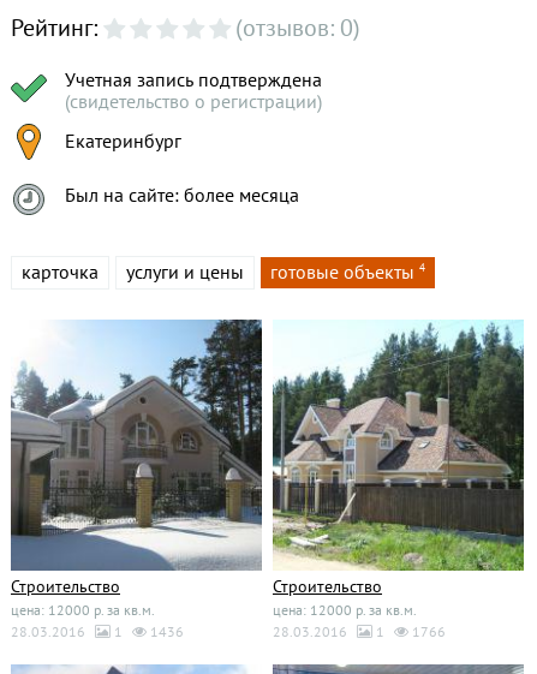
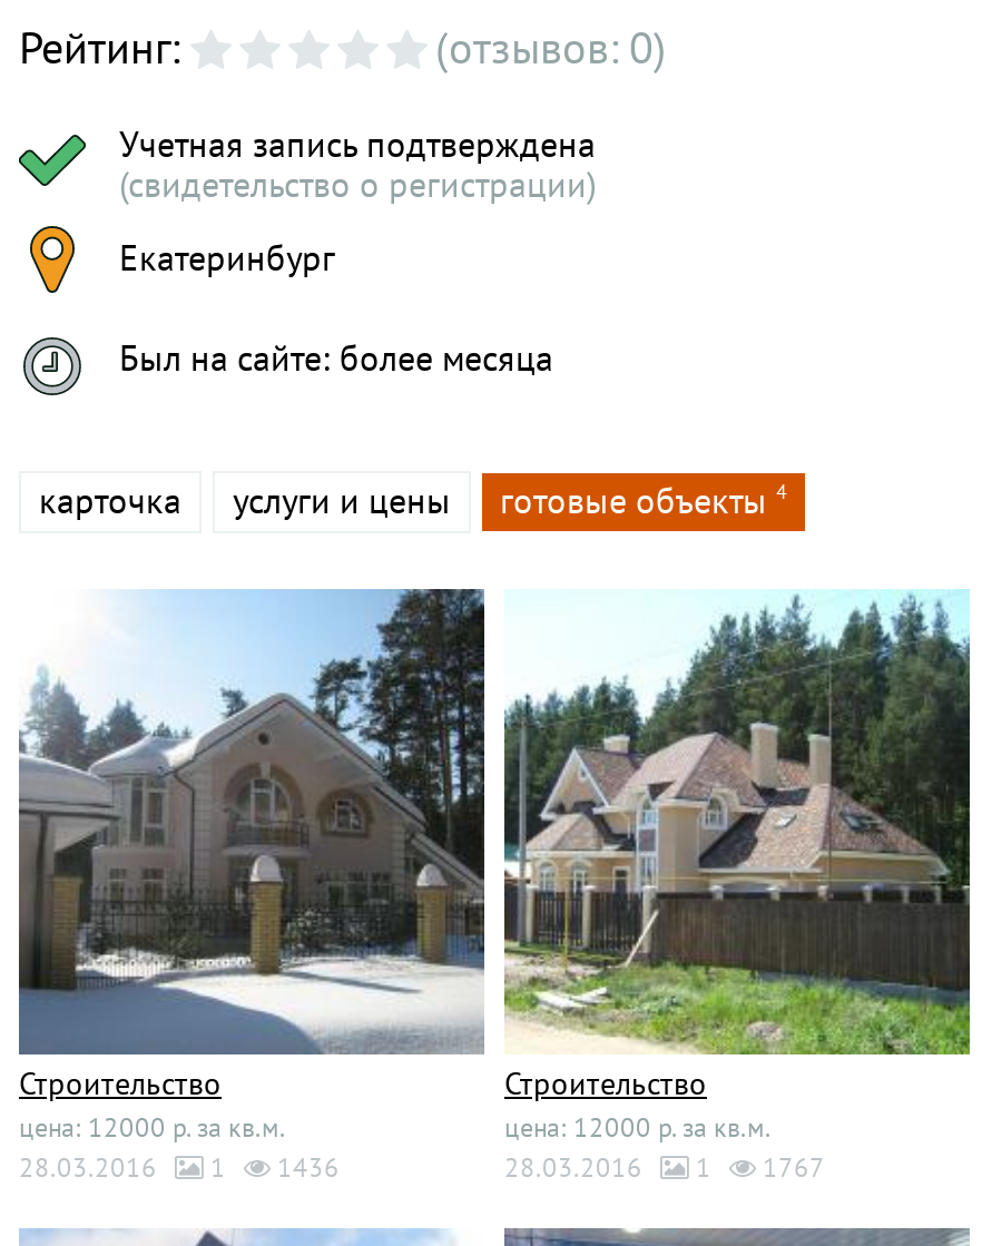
- 28.03.2016 1 1766
+ 28.03.2016 1 1767
